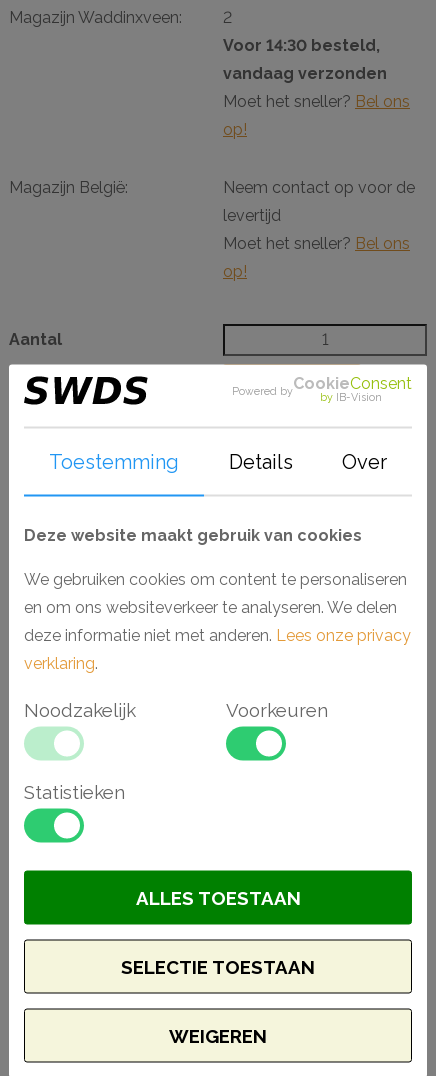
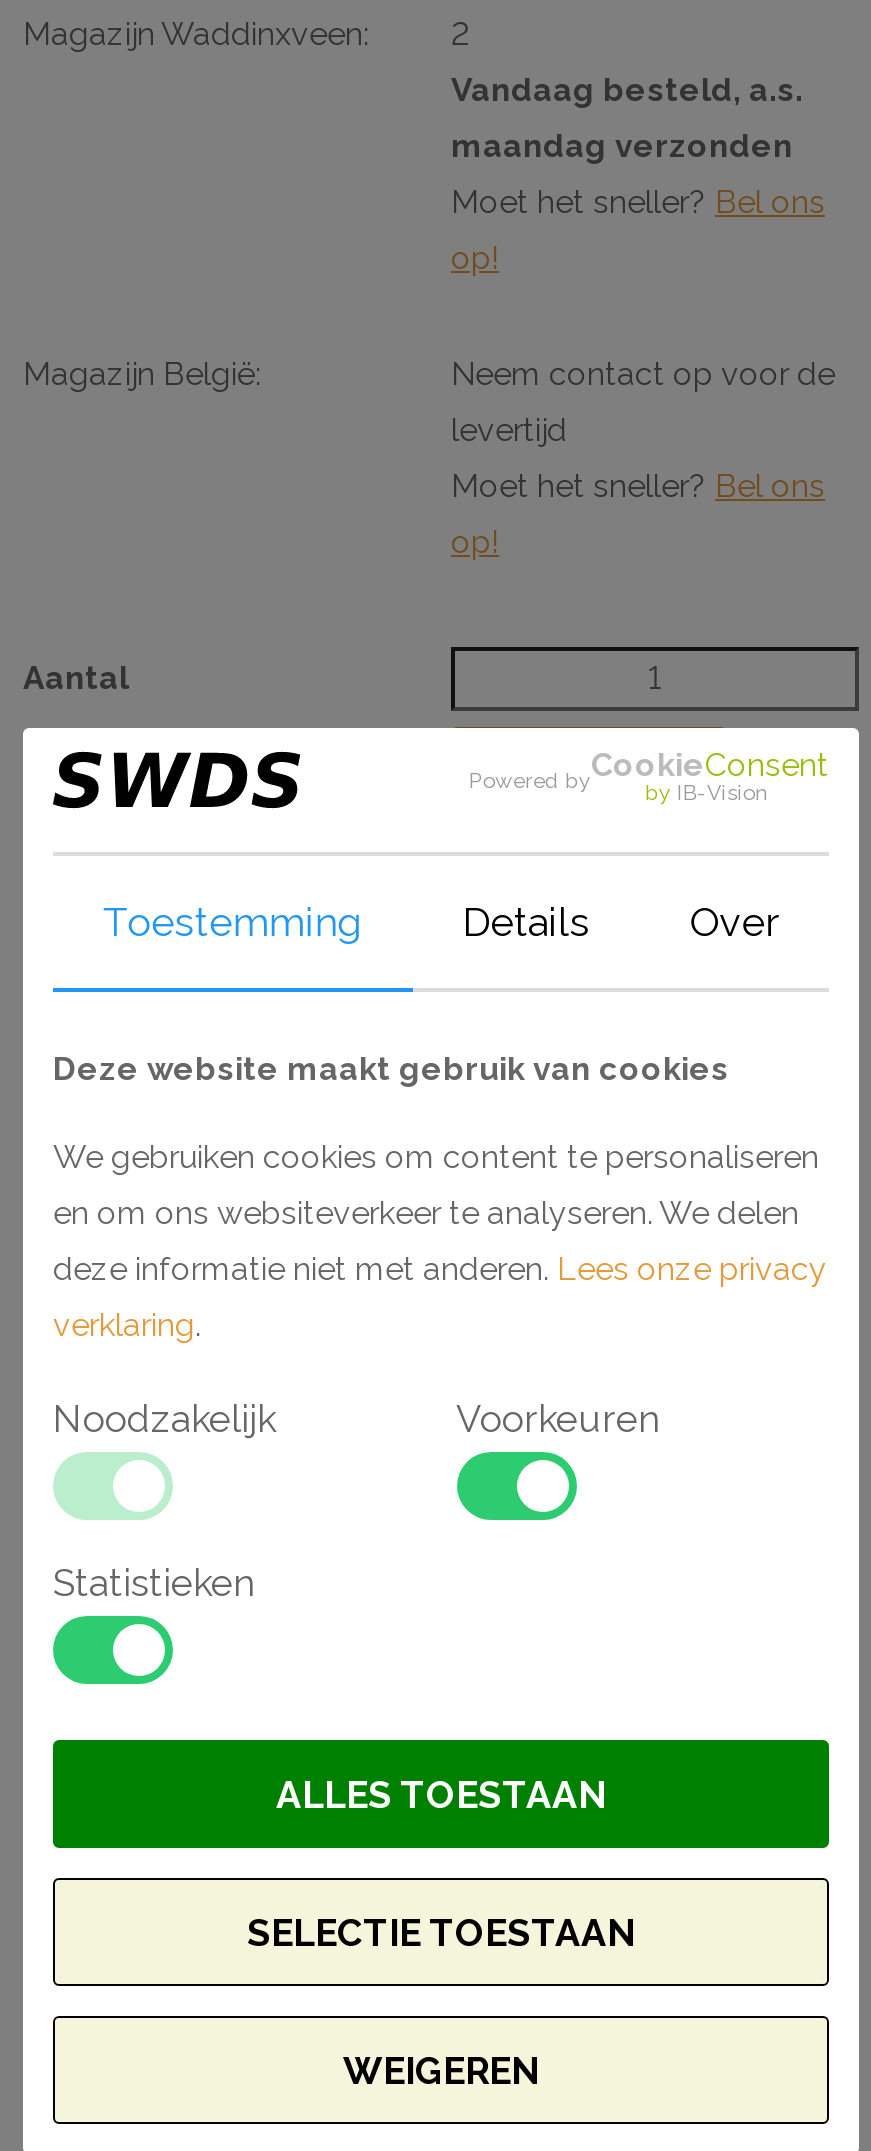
- Voor 14:30 besteld,
+ Vandaag besteld, a.s.

- vandaag verzonden
+ maandag verzonden
